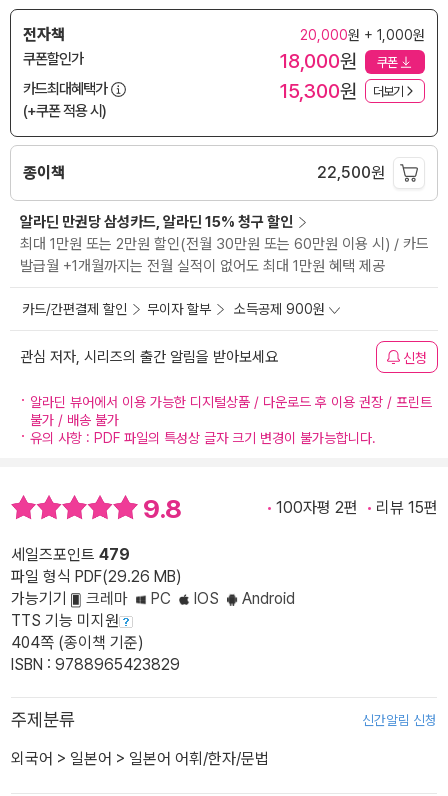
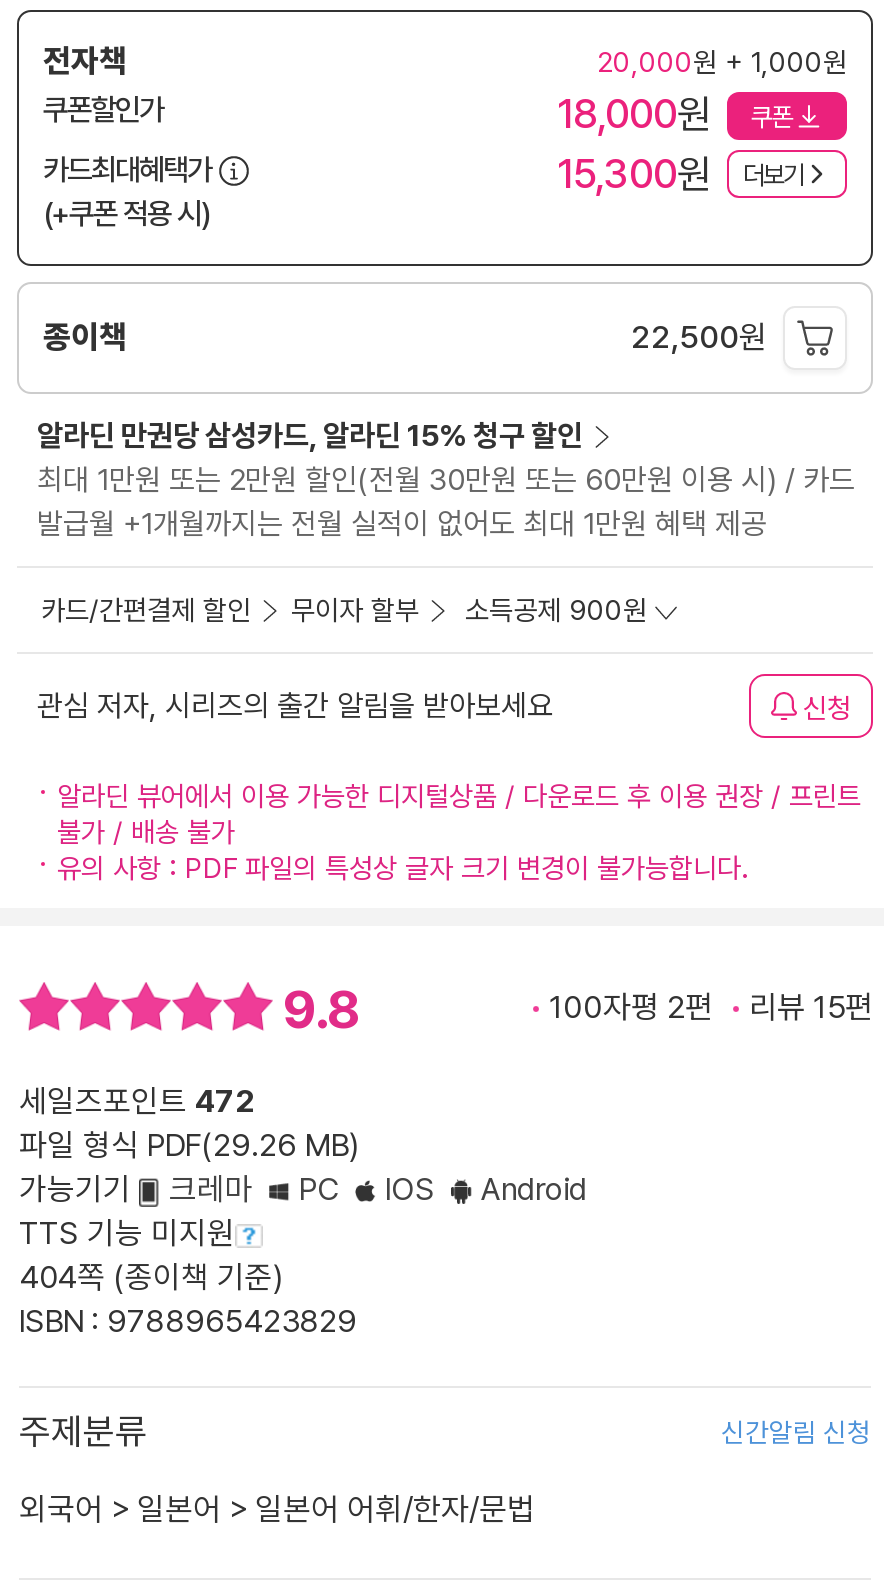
- 세일즈포인트 479
+ 세일즈포인트 472
